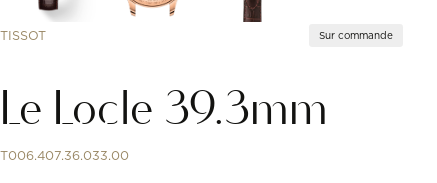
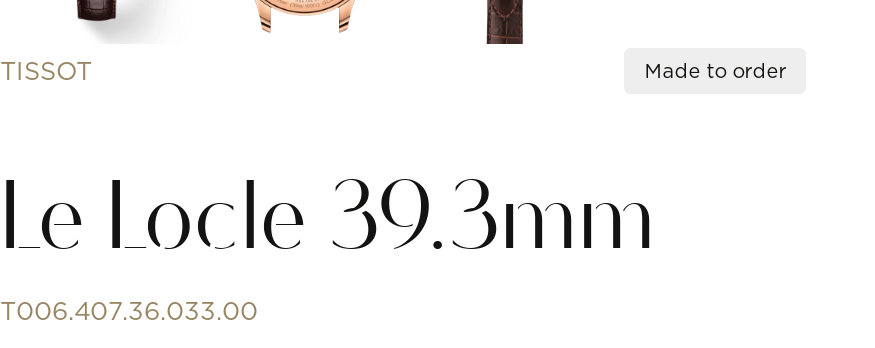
- Sur commande
+ Made to order
